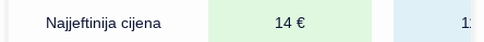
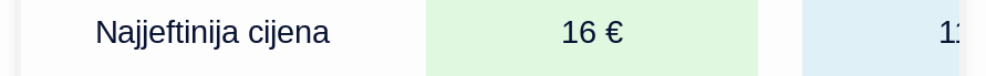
- 14 €
+ 16 €
